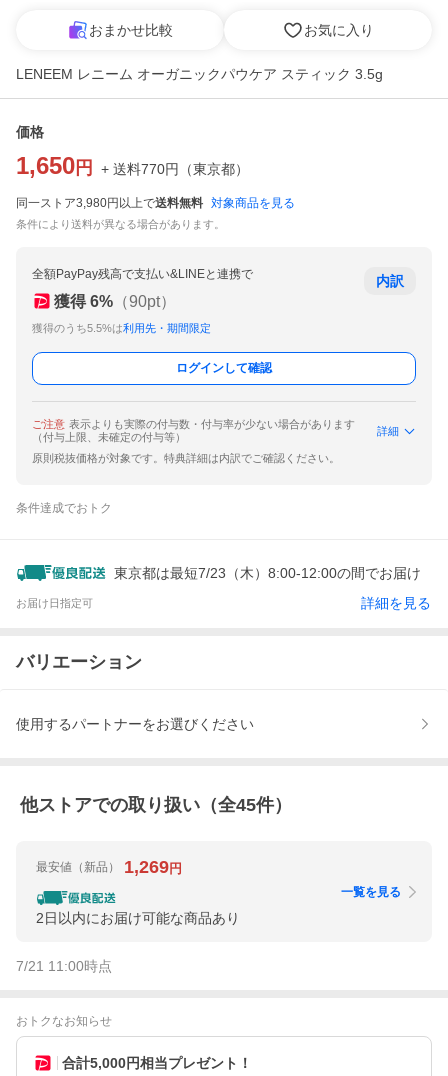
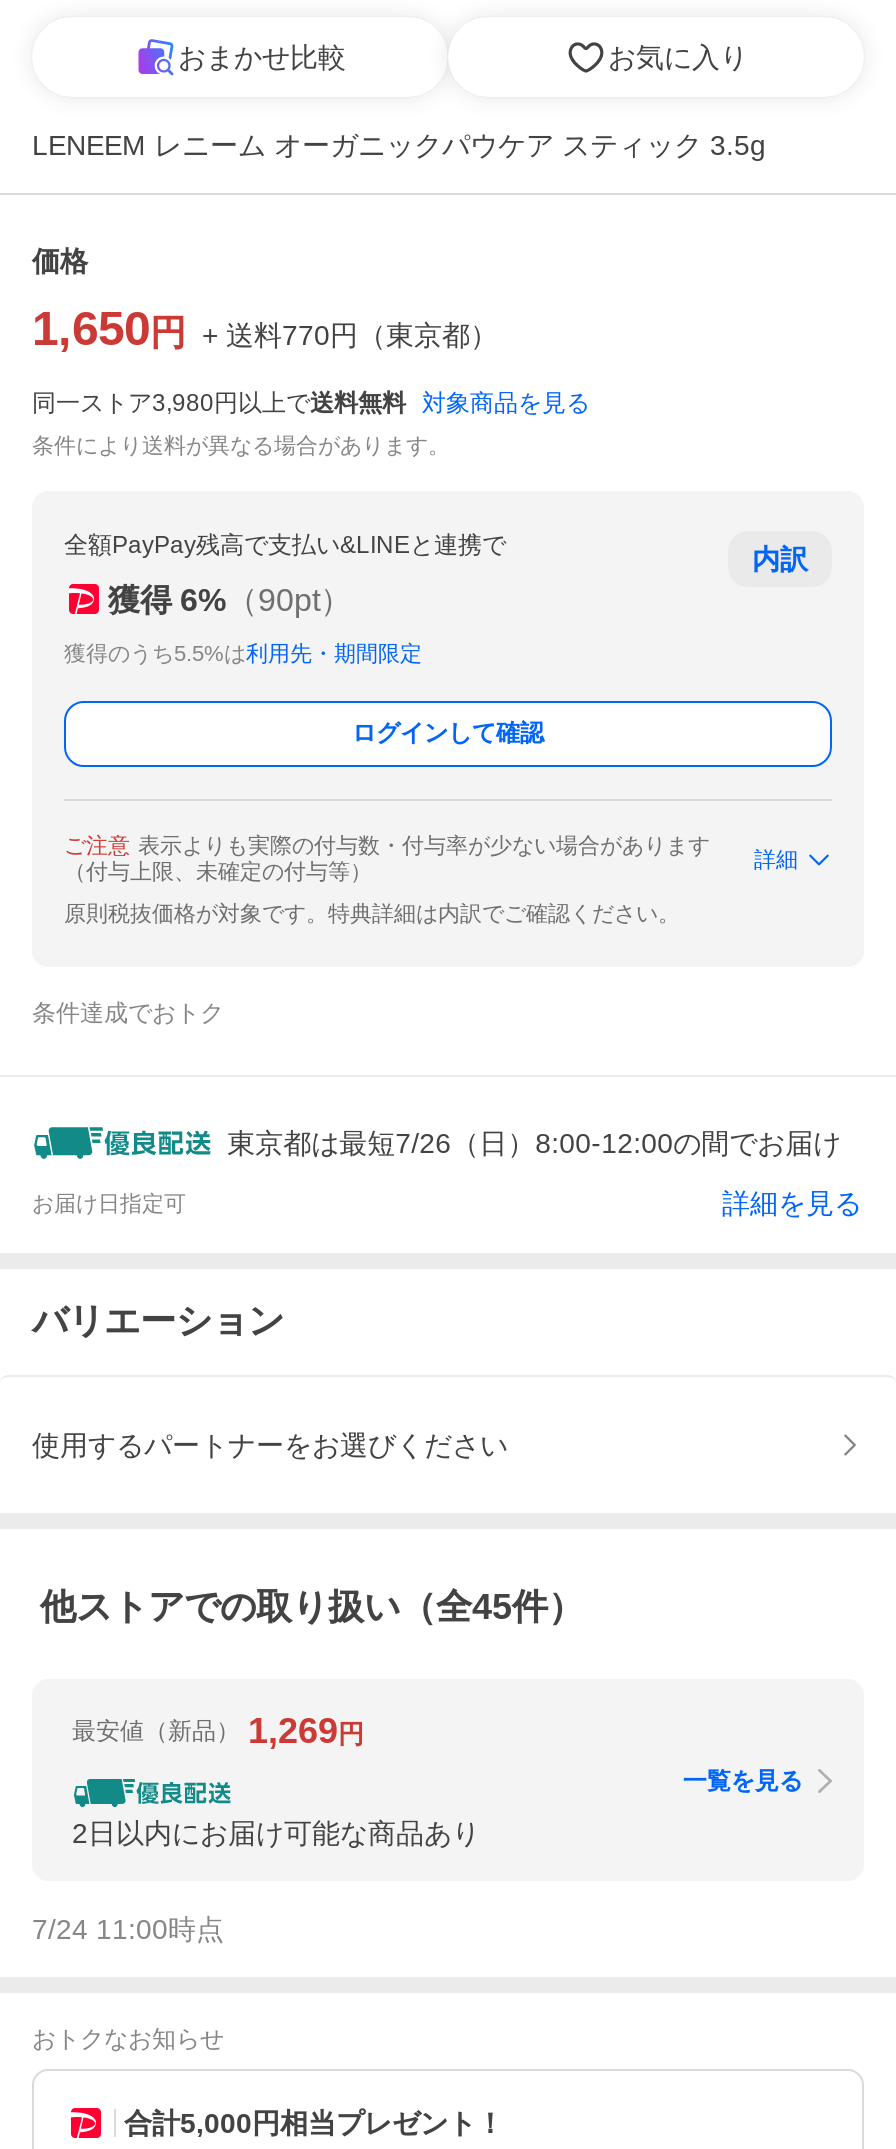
- 東京都は最短7/23（木）8:00-12:00の間でお届け
+ 東京都は最短7/26（日）8:00-12:00の間でお届け

- 7/21 11:00時点
+ 7/24 11:00時点
